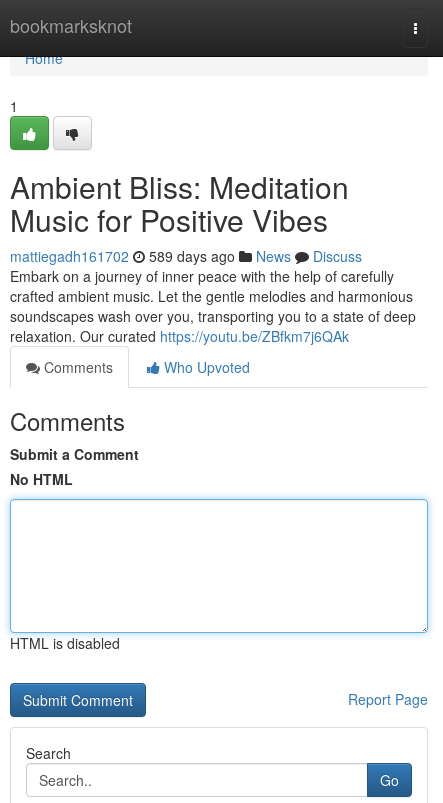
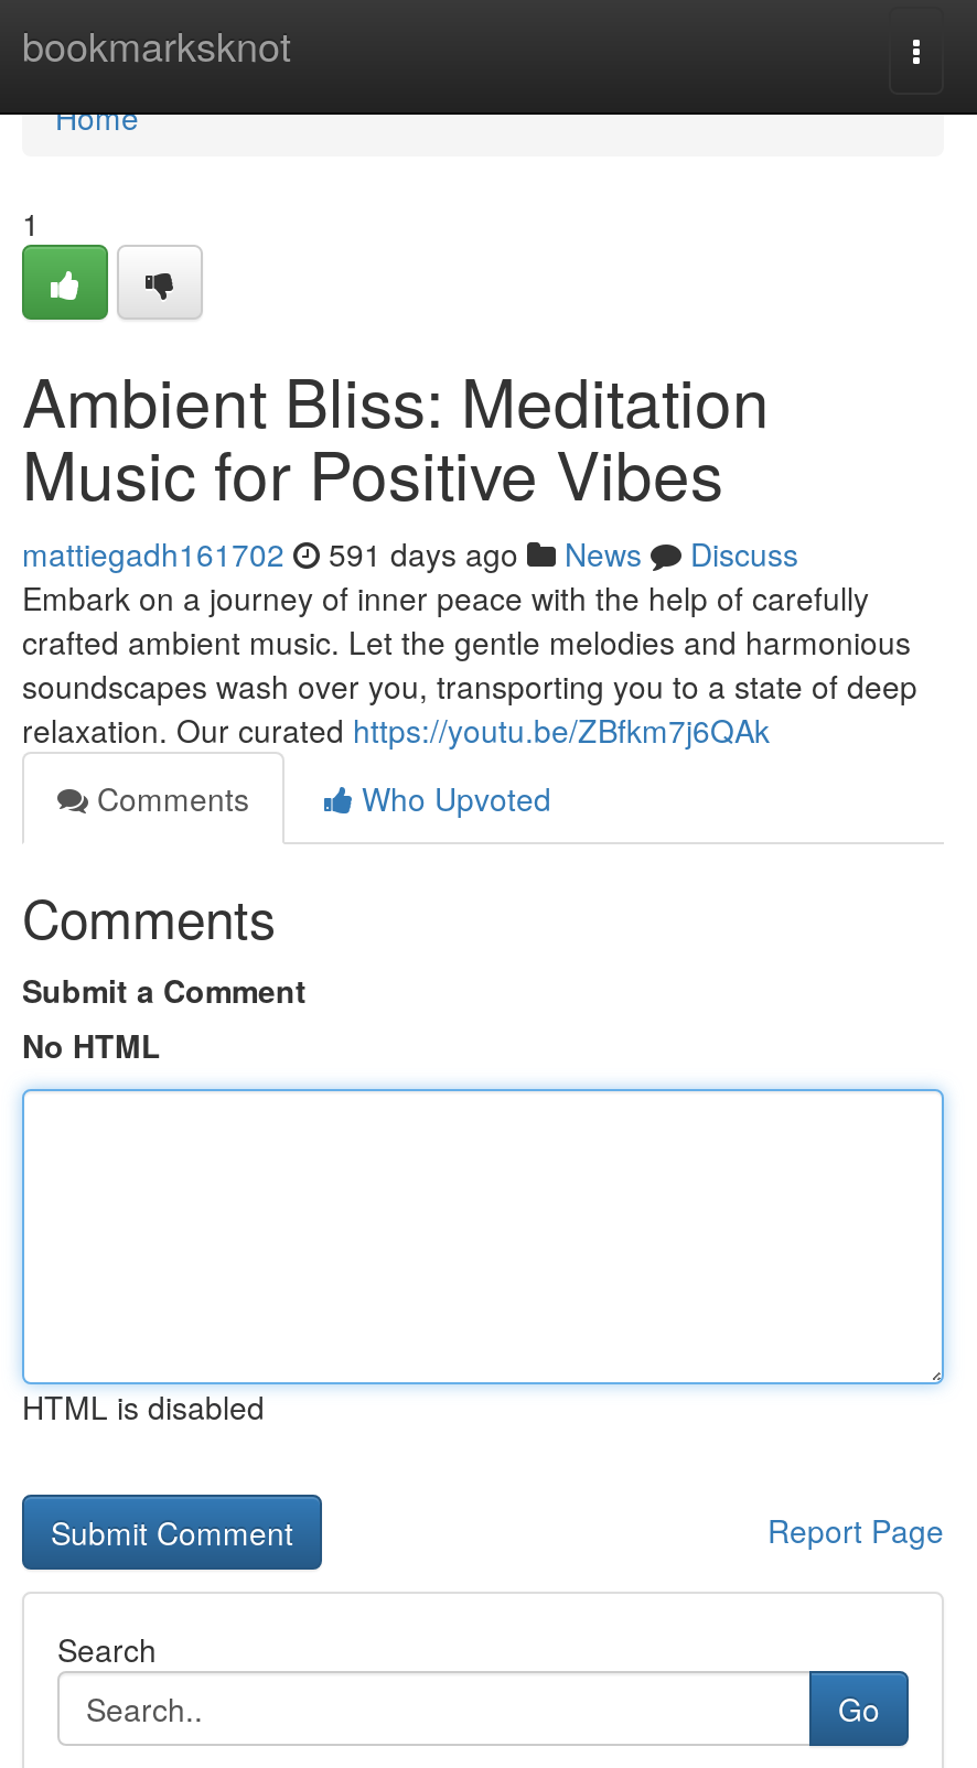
- mattiegadh161702 589 days ago News Discuss
+ mattiegadh161702 591 days ago News Discuss
